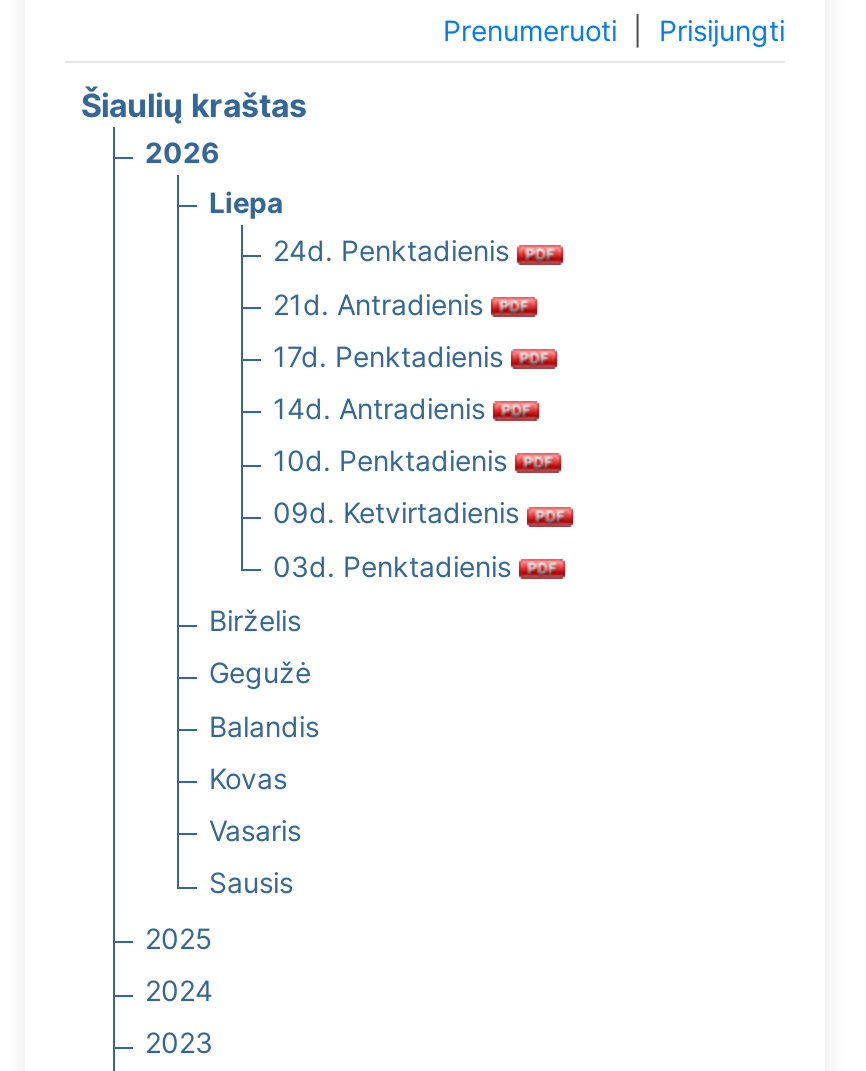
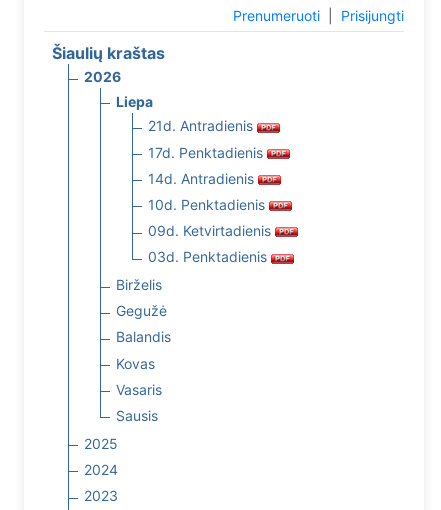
- 24d. Penktadienis
